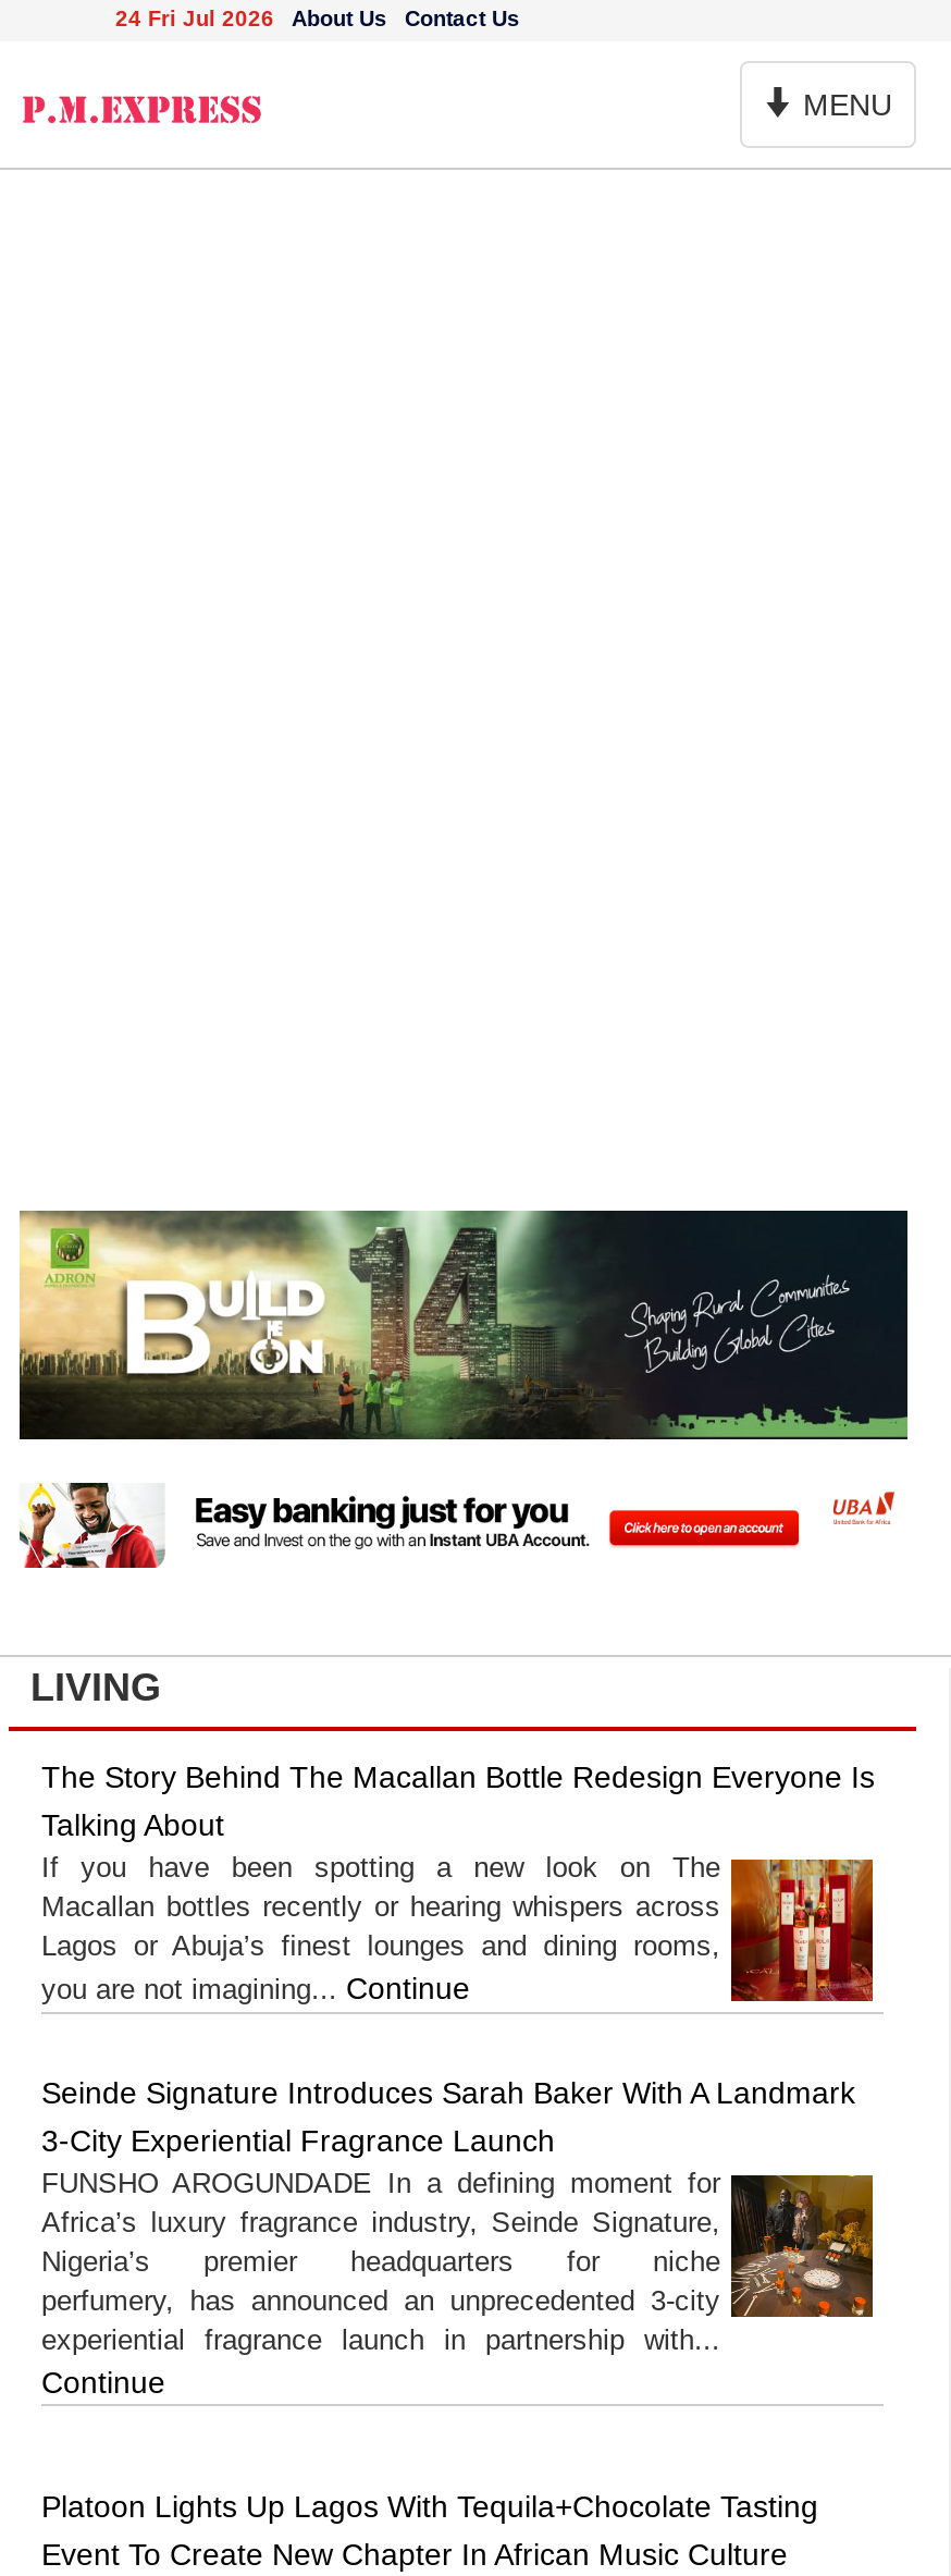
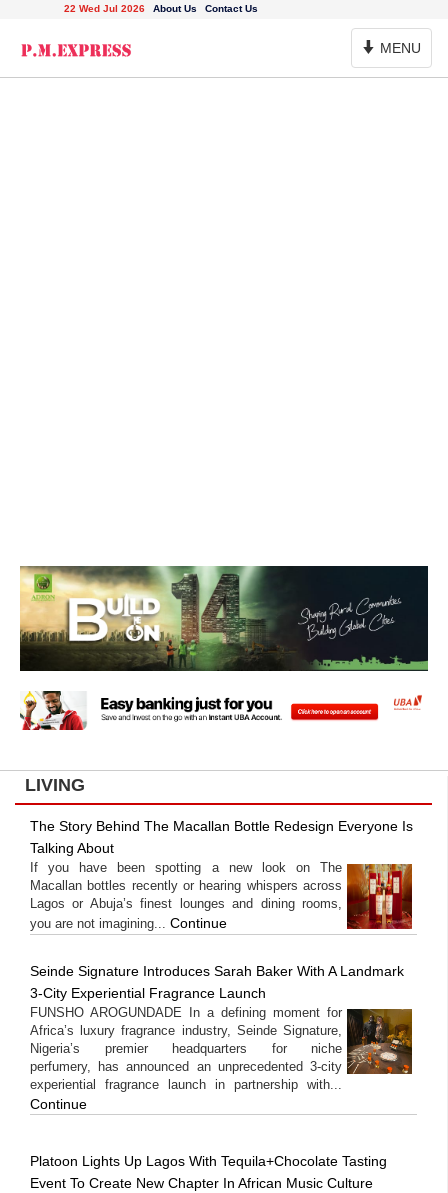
- 24 Fri Jul 2026 About Us Contact Us
+ 22 Wed Jul 2026 About Us Contact Us
